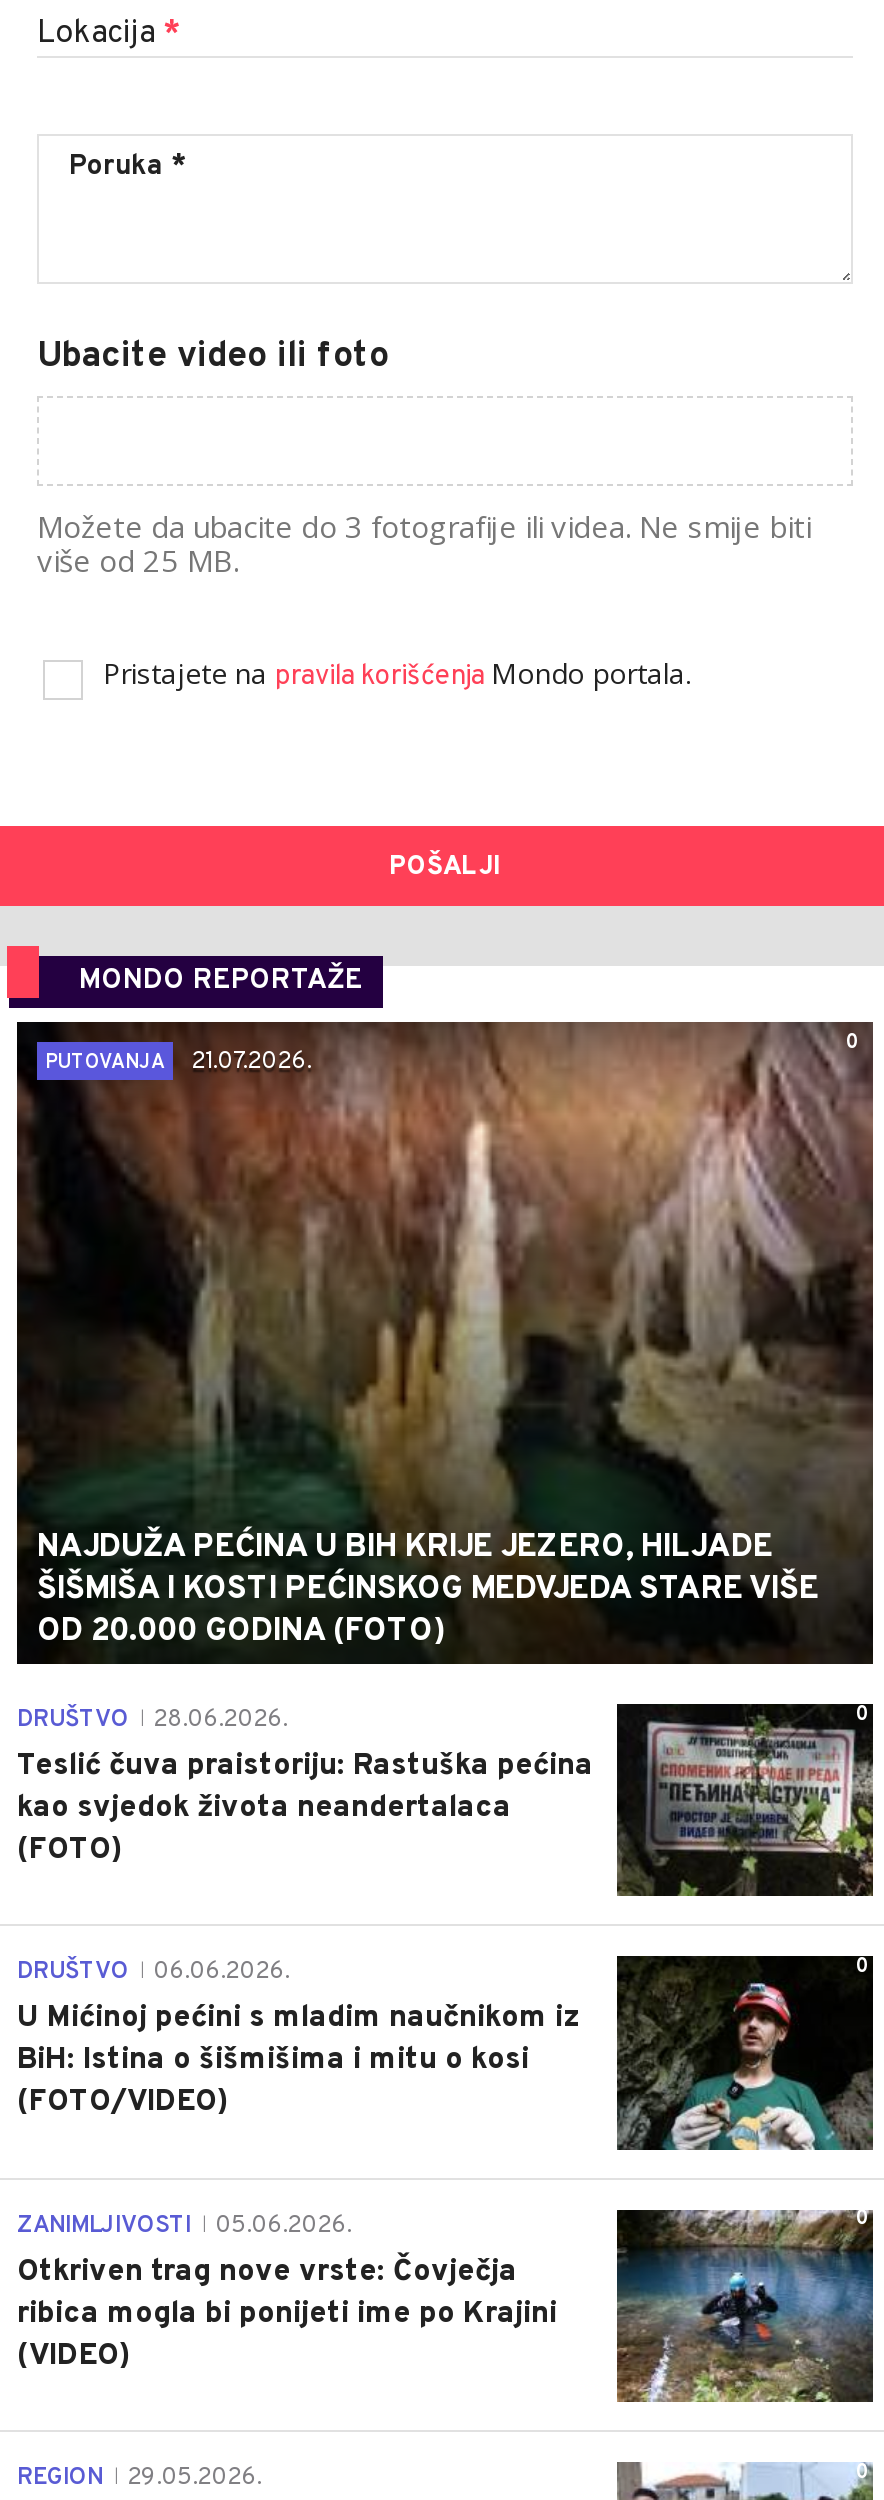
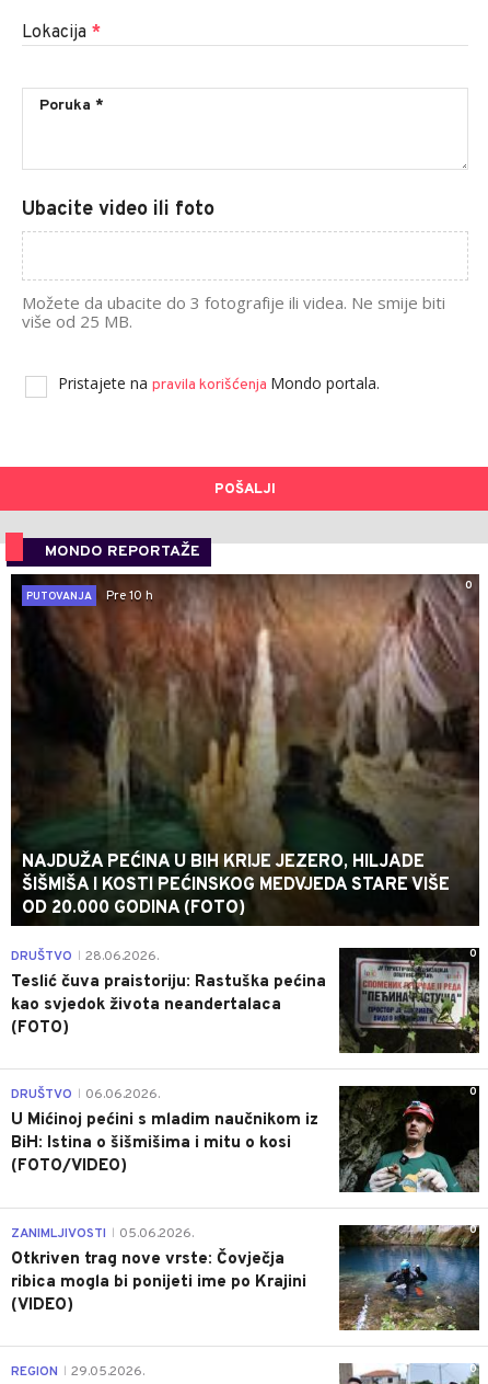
- PUTOVANJA 21.07.2026.
+ PUTOVANJA Pre 10 h
